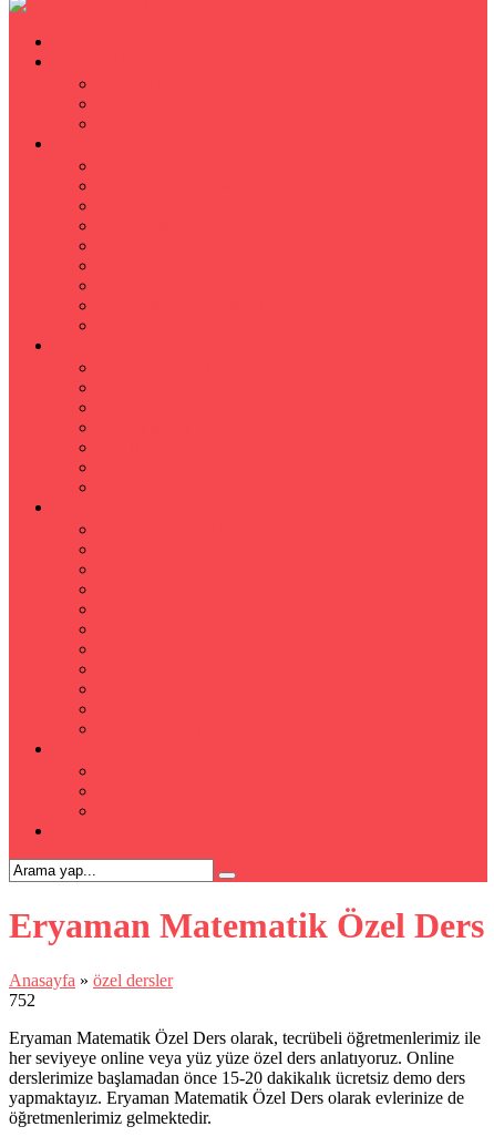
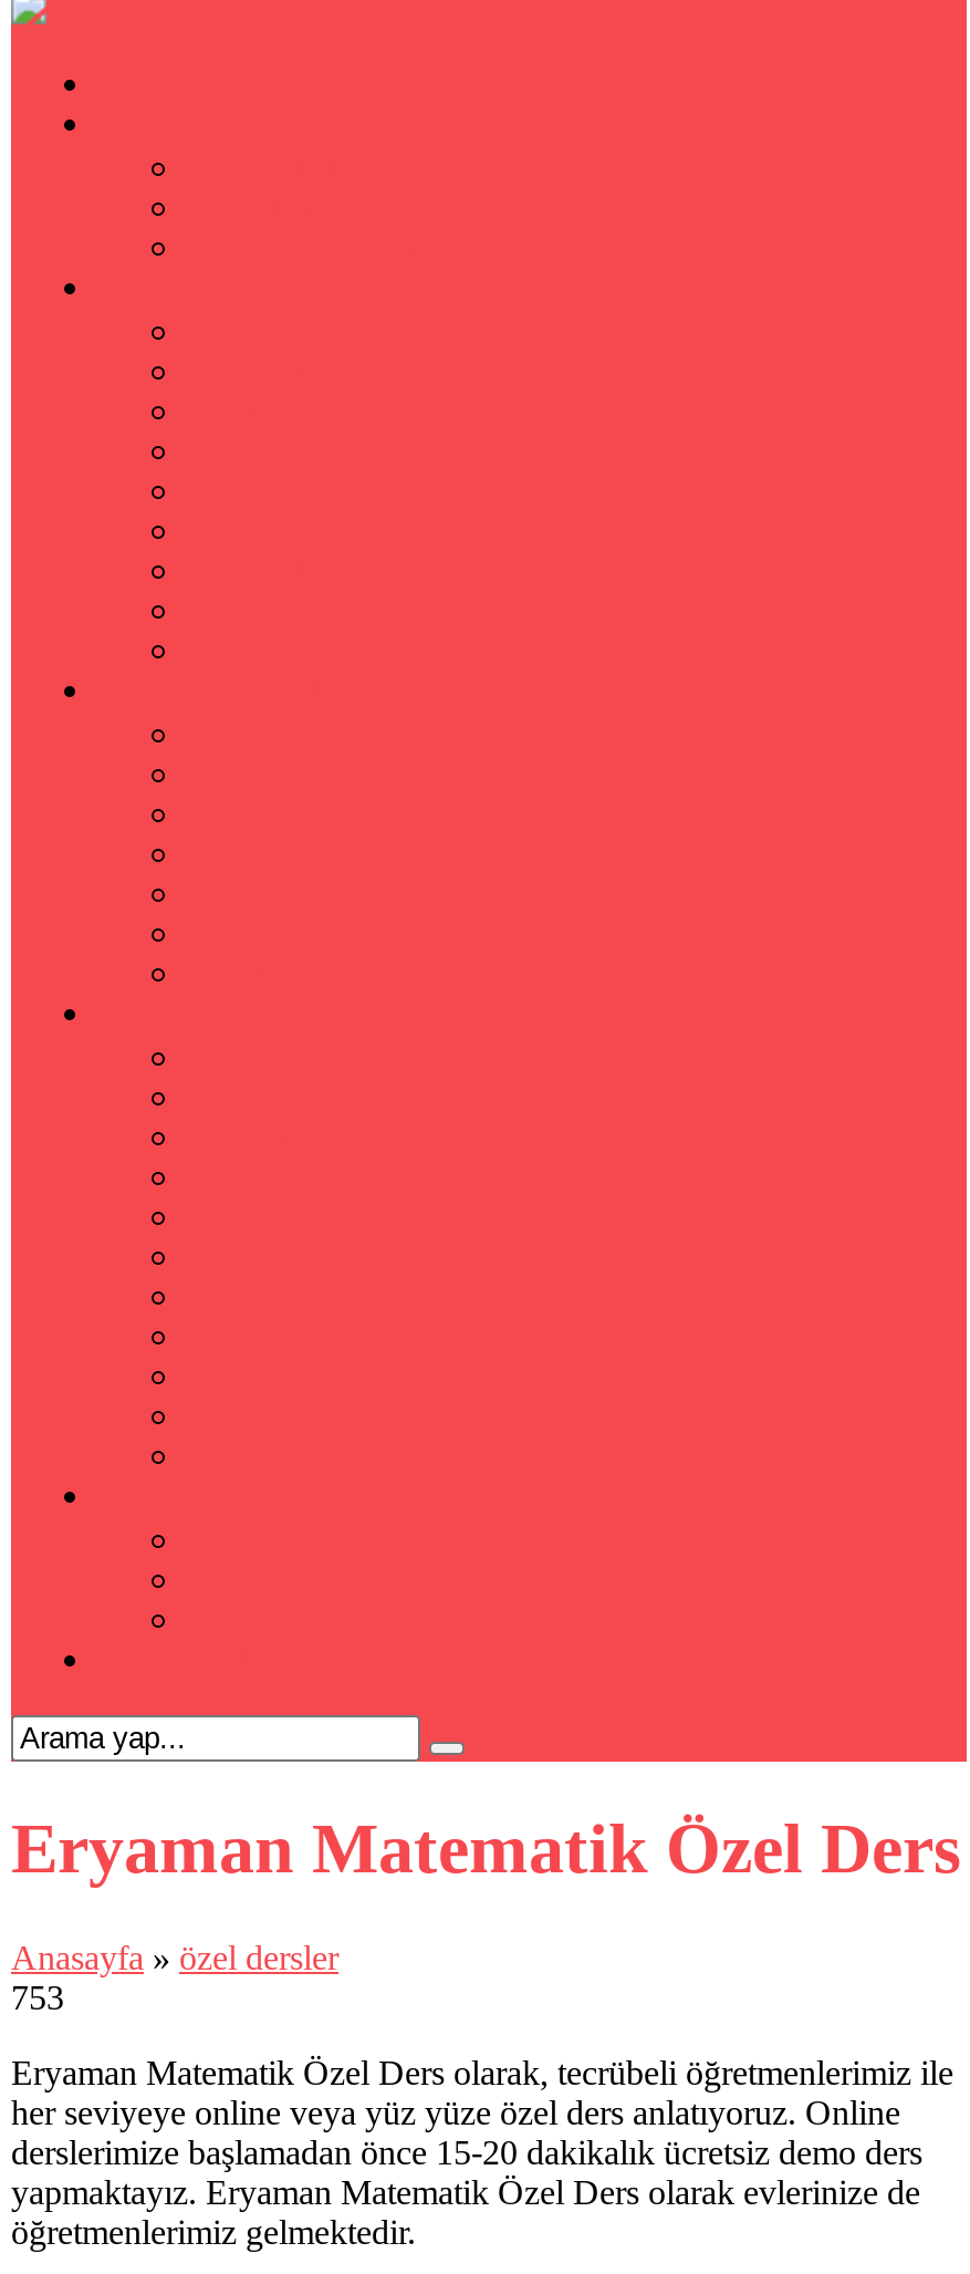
- 752
+ 753
